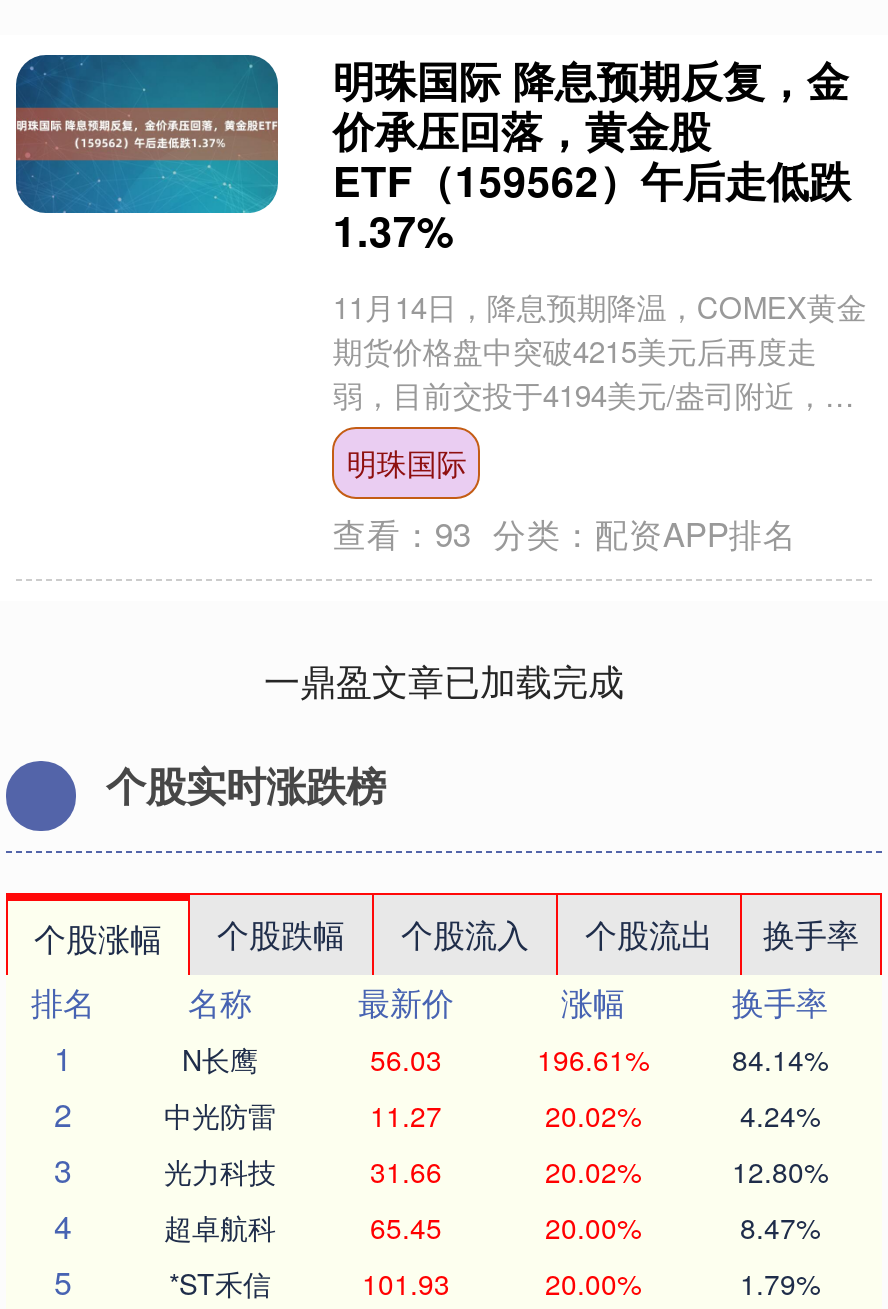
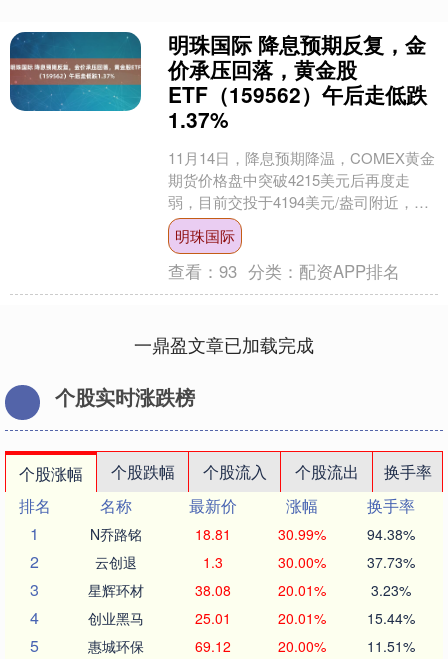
- N长鹰
- 56.03
- 196.61%
- 84.14%
+ N乔路铭
+ 18.81
+ 30.99%
+ 94.38%

- 中光防雷
- 11.27
- 20.02%
- 4.24%
+ 云创退
+ 1.3
+ 30.00%
+ 37.73%

- 光力科技
- 31.66
- 20.02%
- 12.80%
+ 星辉环材
+ 38.08
+ 20.01%
+ 3.23%

- 超卓航科
- 65.45
- 20.00%
- 8.47%
+ 创业黑马
+ 25.01
+ 20.01%
+ 15.44%

- *ST禾信
- 101.93
+ 惠城环保
+ 69.12

- 1.79%
+ 11.51%
